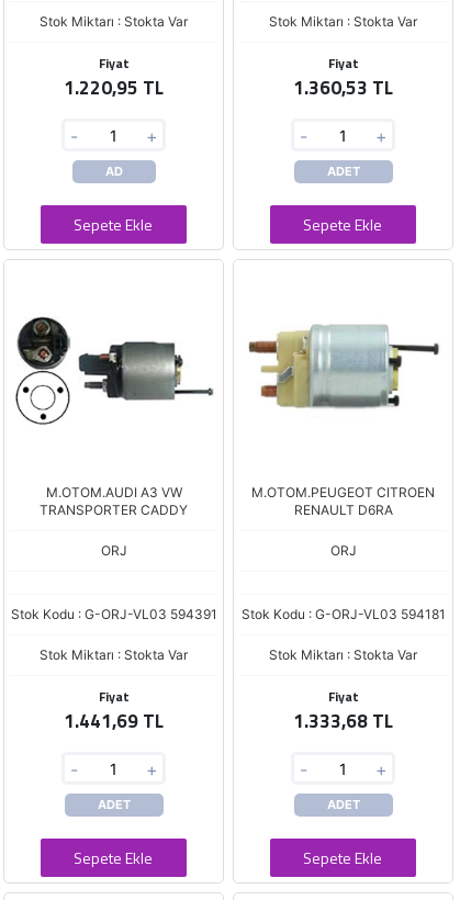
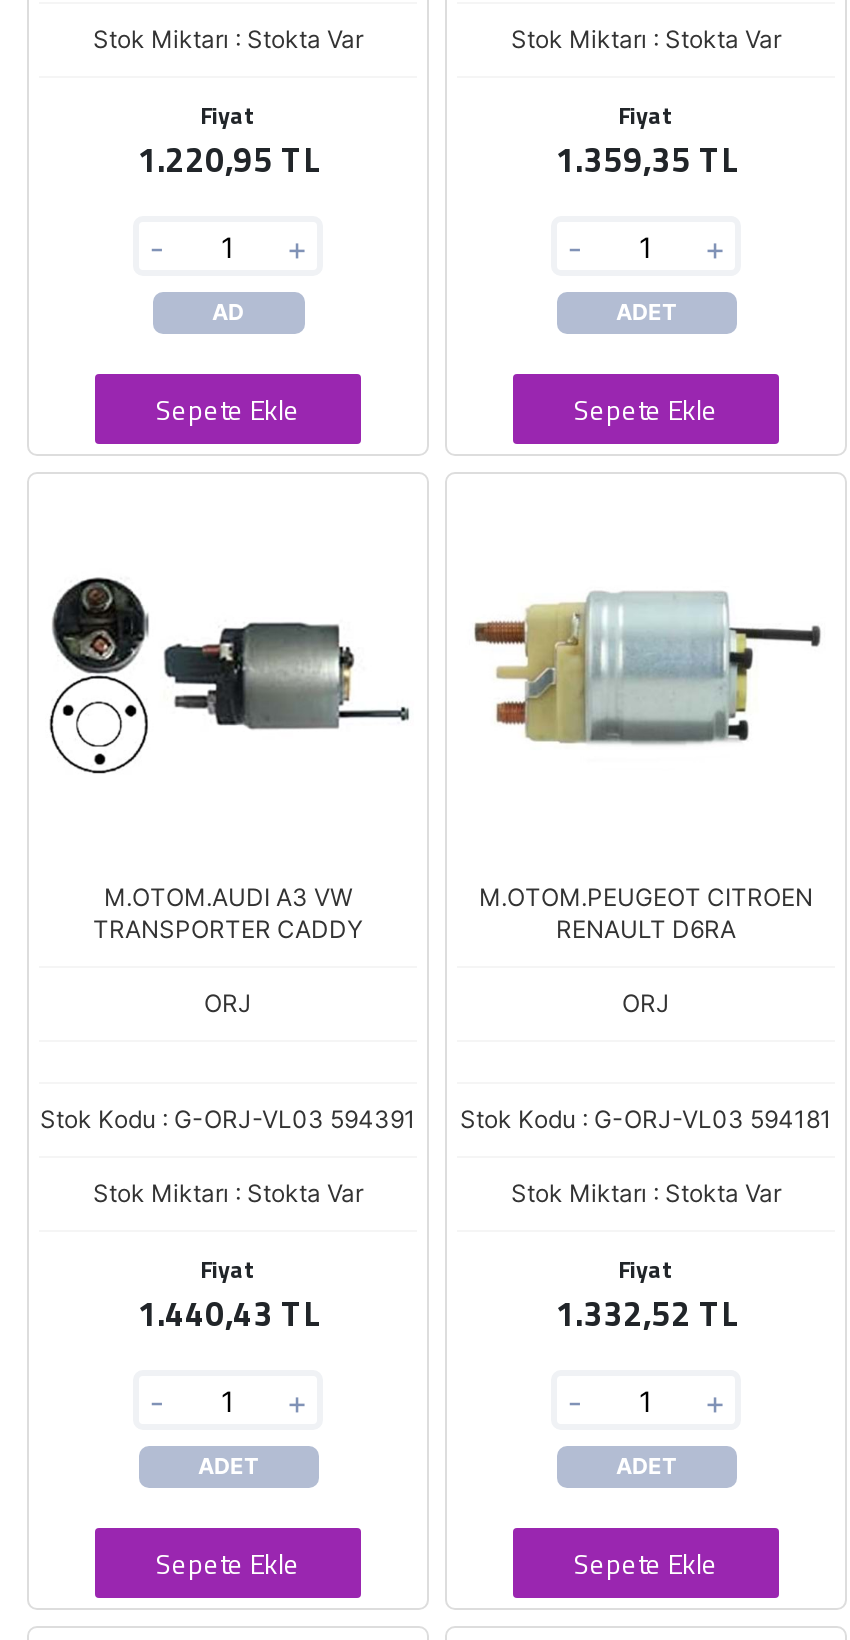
- 1.360,53 TL
+ 1.359,35 TL

- 1.441,69 TL
+ 1.440,43 TL

- 1.333,68 TL
+ 1.332,52 TL
